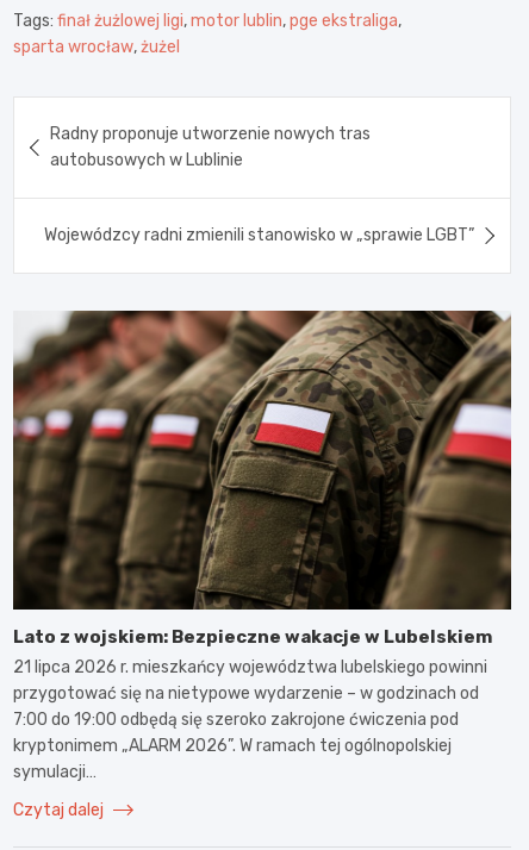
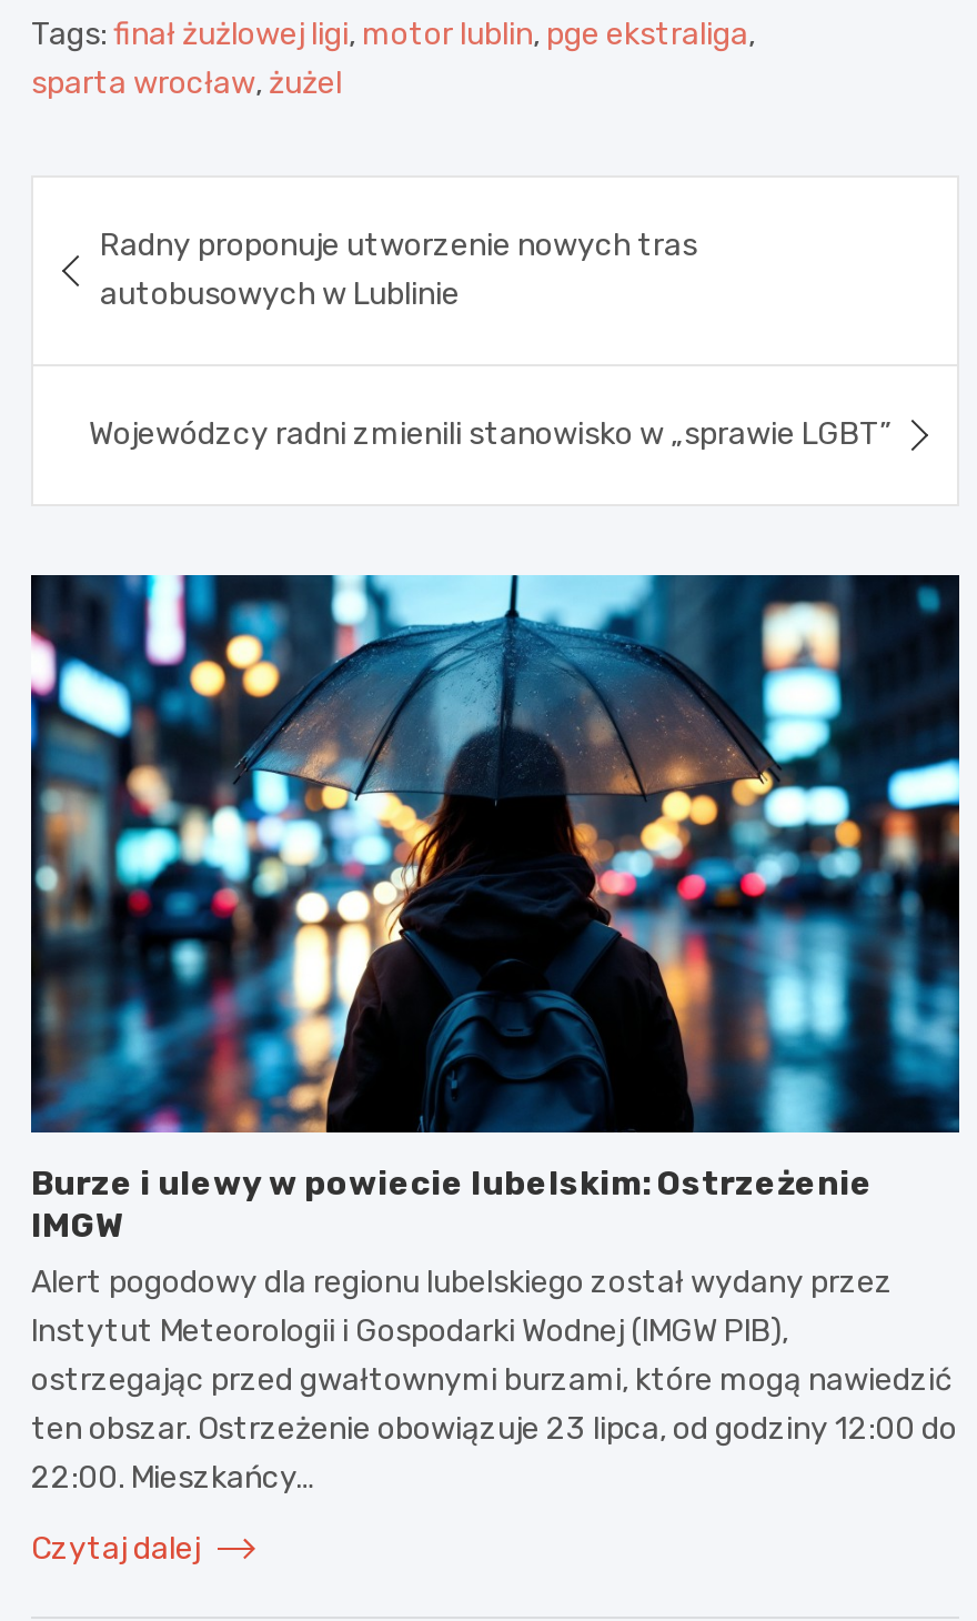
- [image]
- Lato z wojskiem: Bezpieczne wakacje w Lubelskiem
- 21 lipca 2026 r. mieszkańcy województwa lubelskiego powinni
- przygotować się na nietypowe wydarzenie – w godzinach od
- 7:00 do 19:00 odbędą się szeroko zakrojone ćwiczenia pod
- kryptonimem „ALARM 2026”. W ramach tej ogólnopolskiej
- symulacji…
+ [image]
+ Burze i ulewy w powiecie lubelskim: Ostrzeżenie
+ IMGW
+ Alert pogodowy dla regionu lubelskiego został wydany przez
+ Instytut Meteorologii i Gospodarki Wodnej (IMGW PIB),
+ ostrzegając przed gwałtownymi burzami, które mogą nawiedzić
+ ten obszar. Ostrzeżenie obowiązuje 23 lipca, od godziny 12:00 do
+ 22:00. Mieszkańcy…
